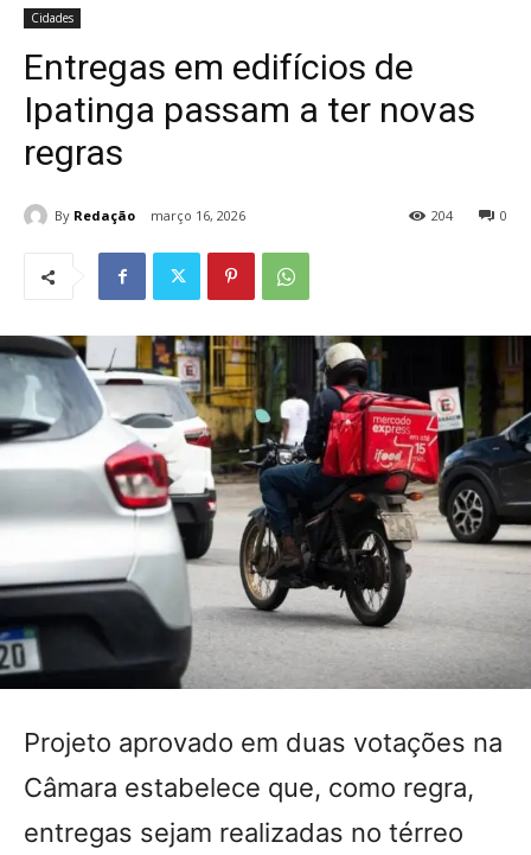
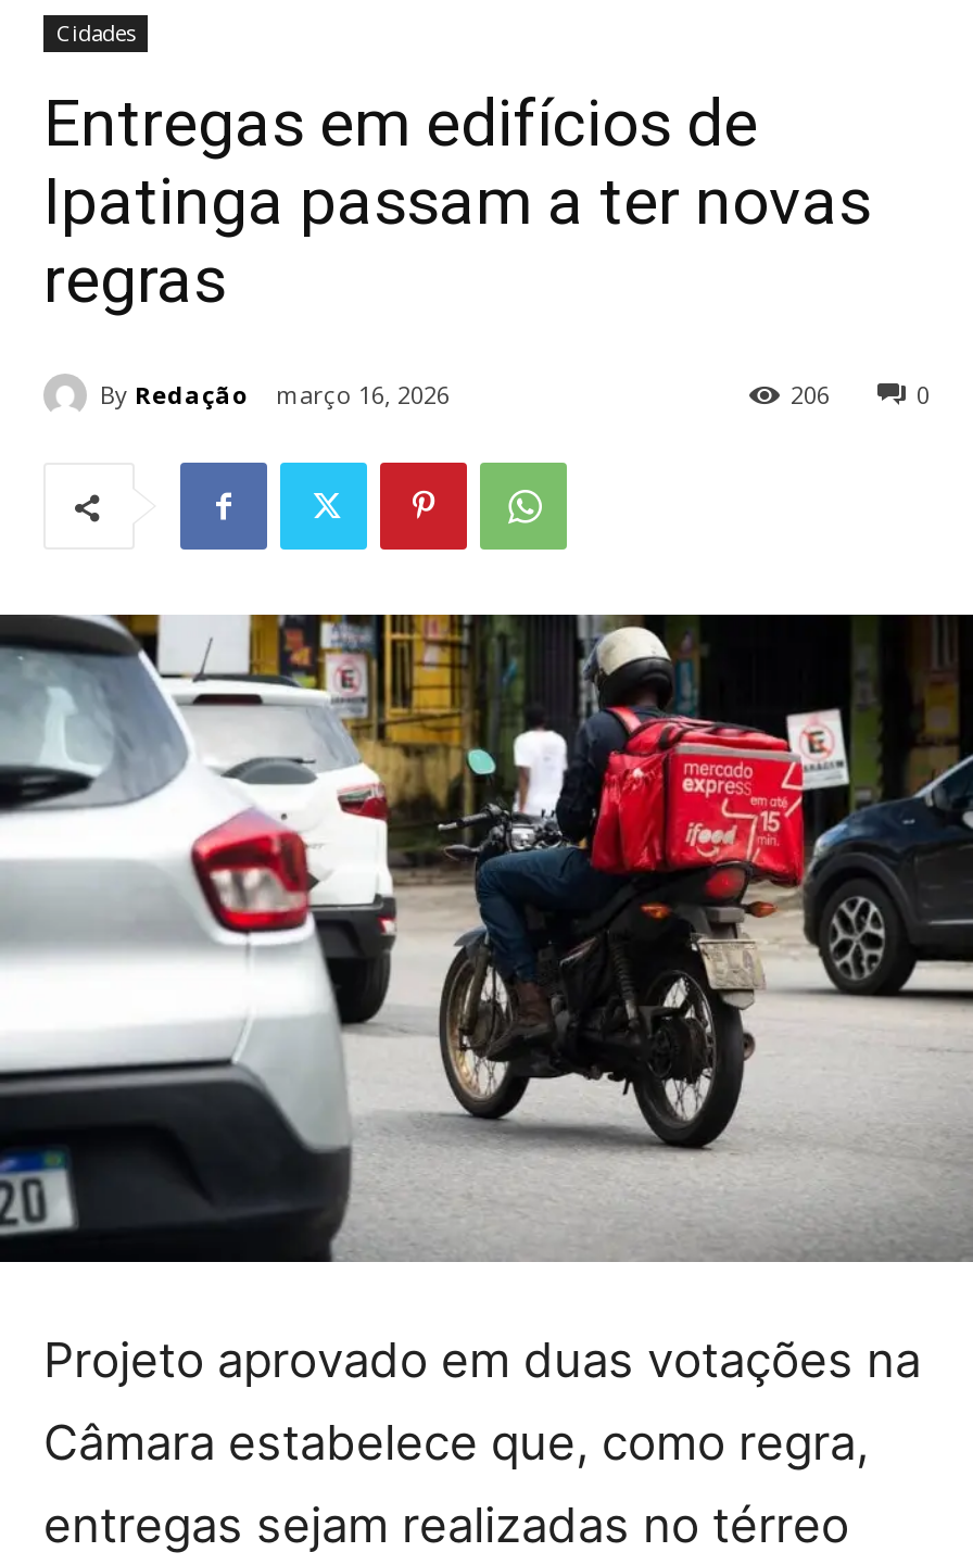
- 204
+ 206
